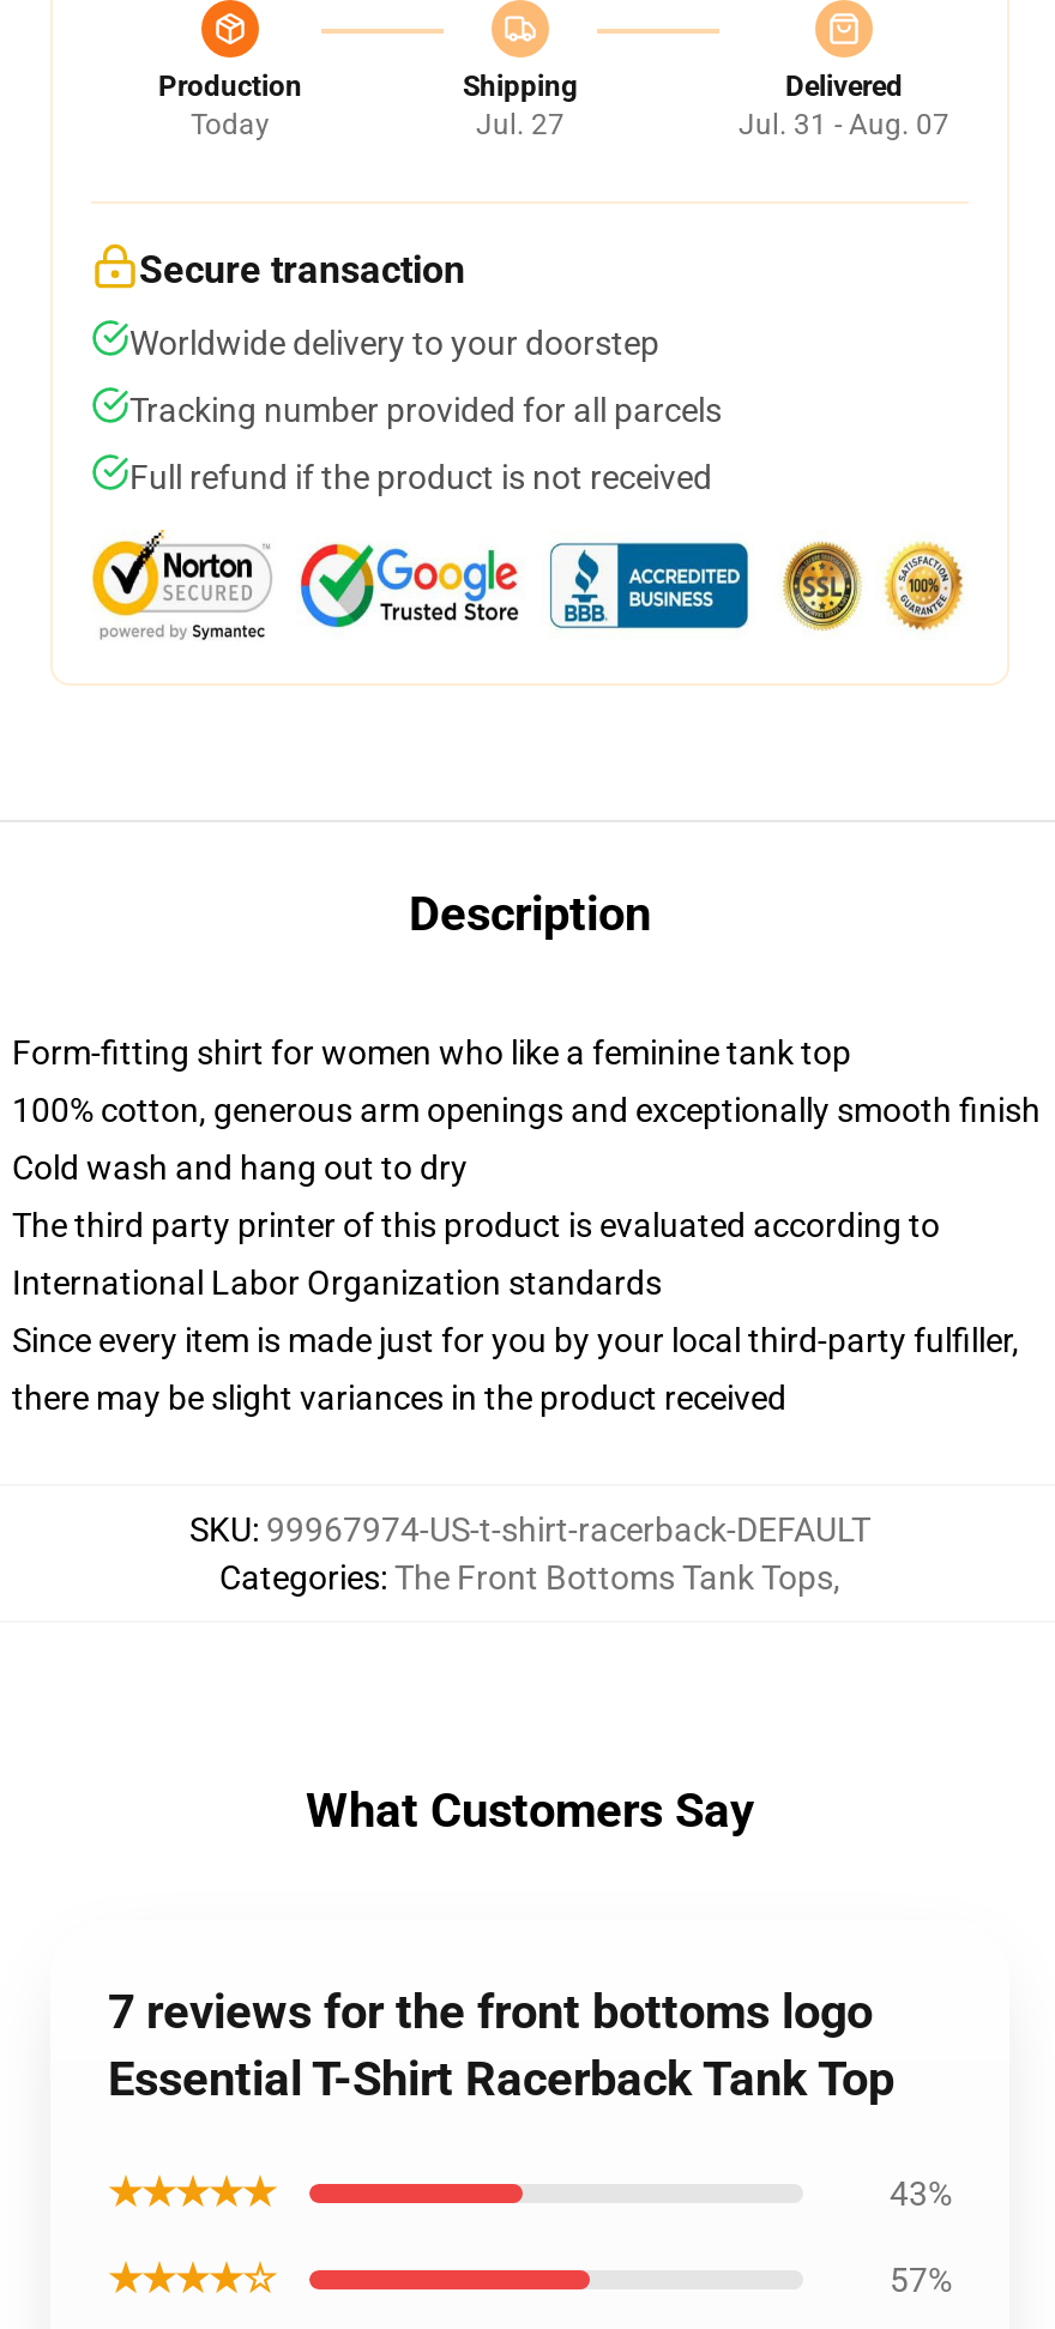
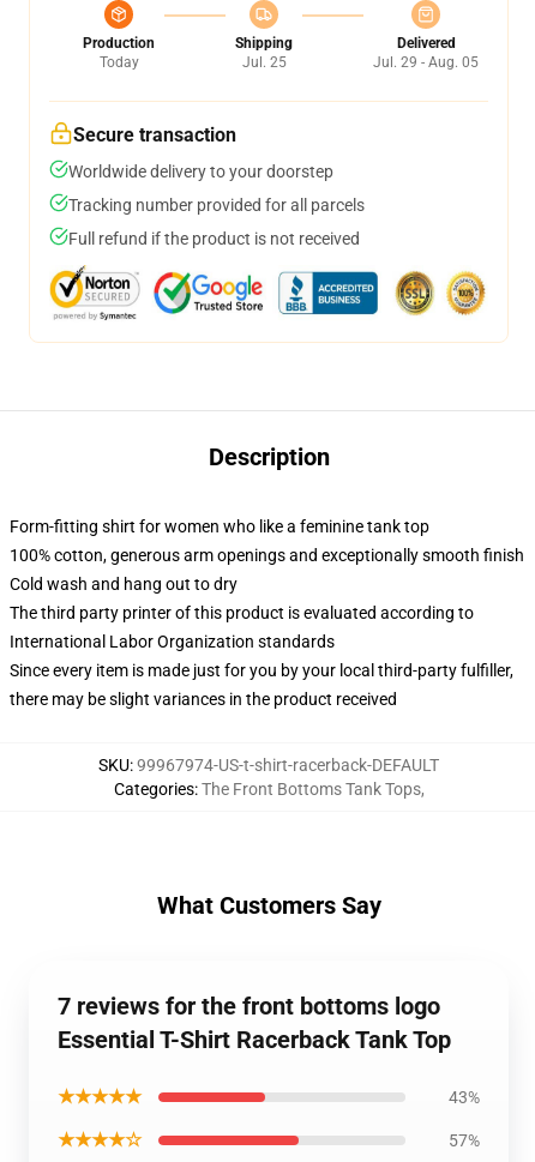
- Jul. 27
+ Jul. 25

- Jul. 31 - Aug. 07
+ Jul. 29 - Aug. 05
